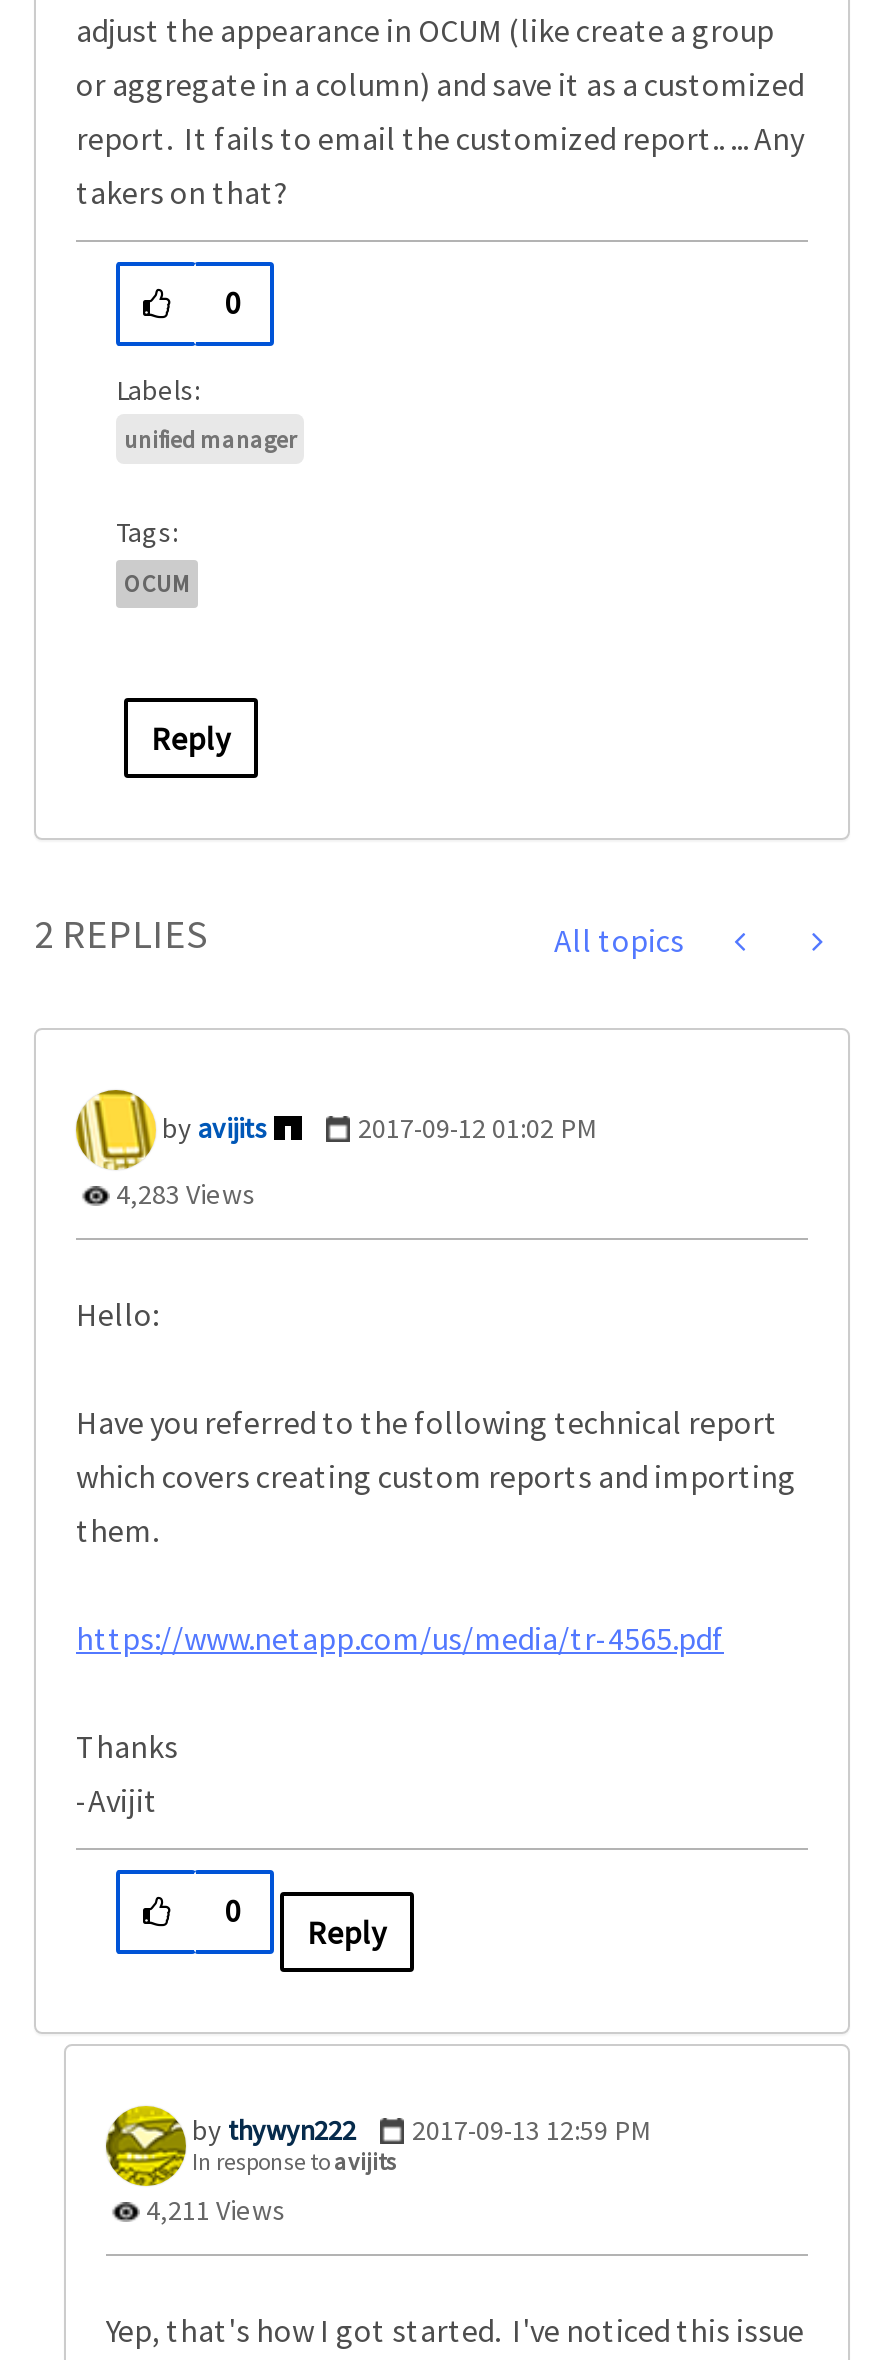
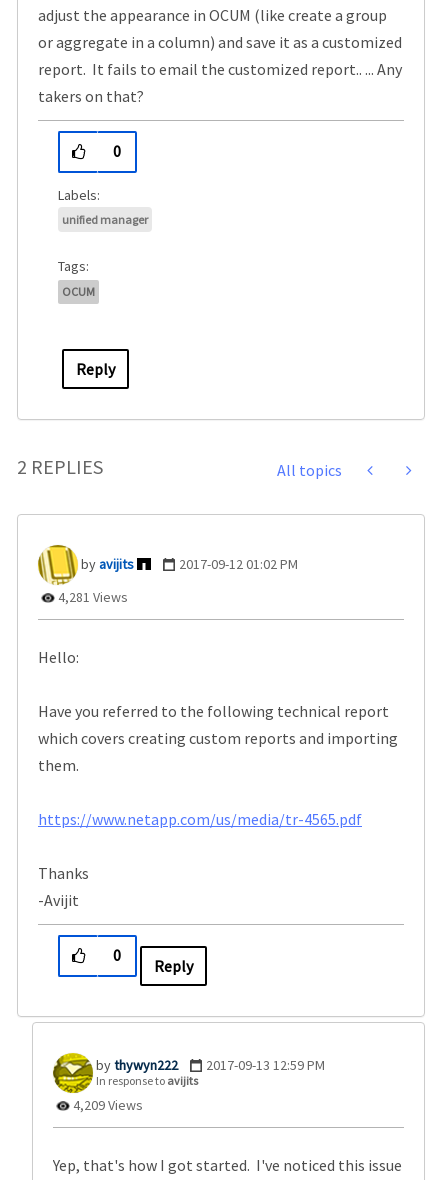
- 4,283 Views
+ 4,281 Views

- 4,211 Views
+ 4,209 Views
